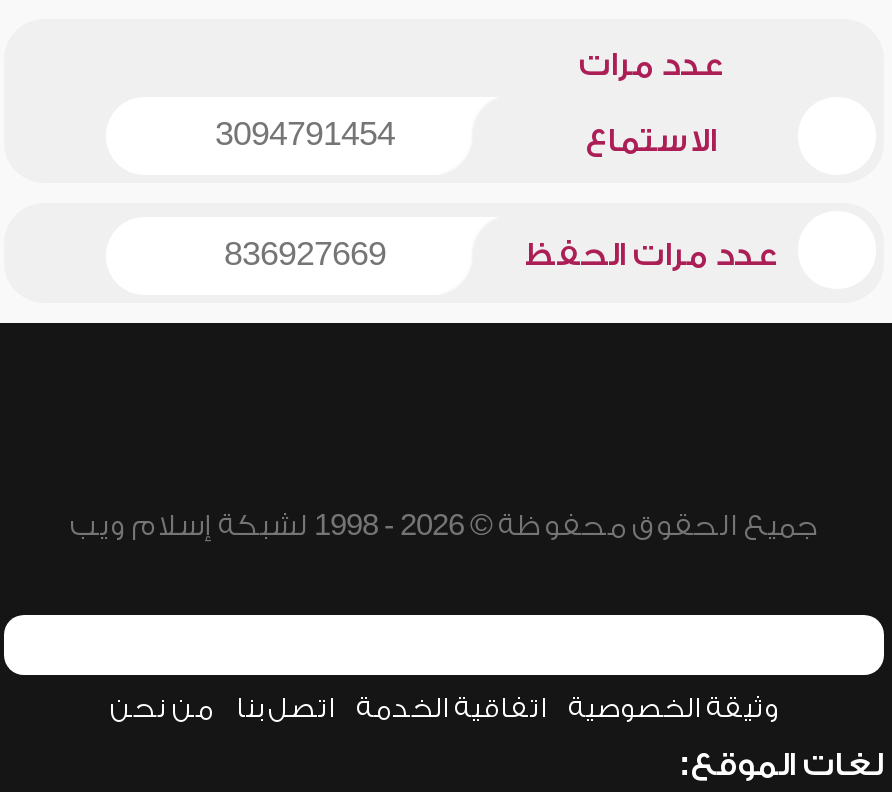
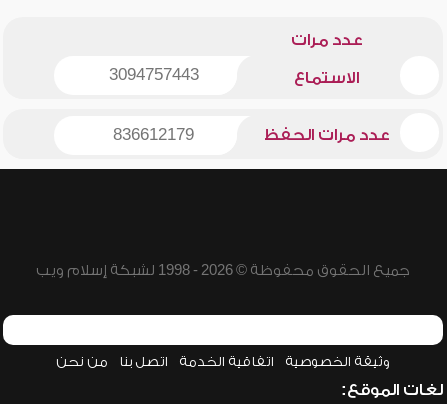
- 3094791454
+ 3094757443

- 836927669
+ 836612179
